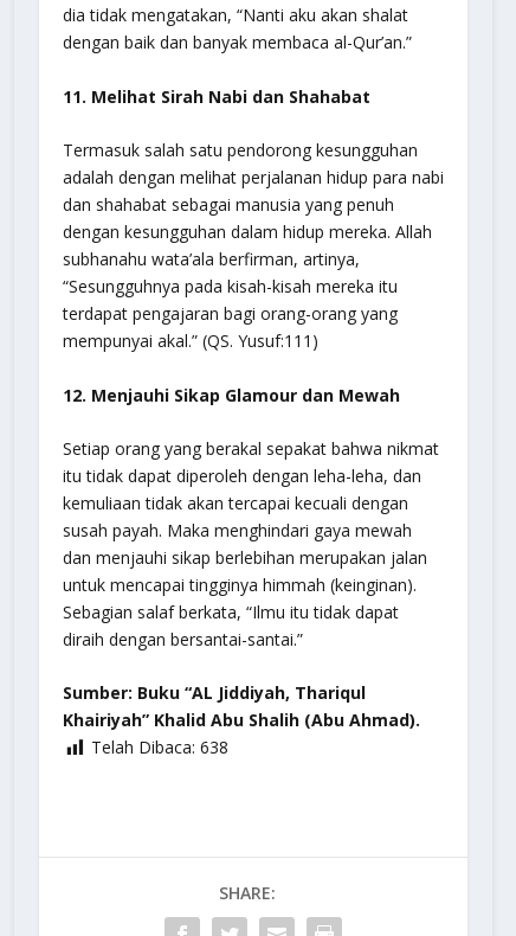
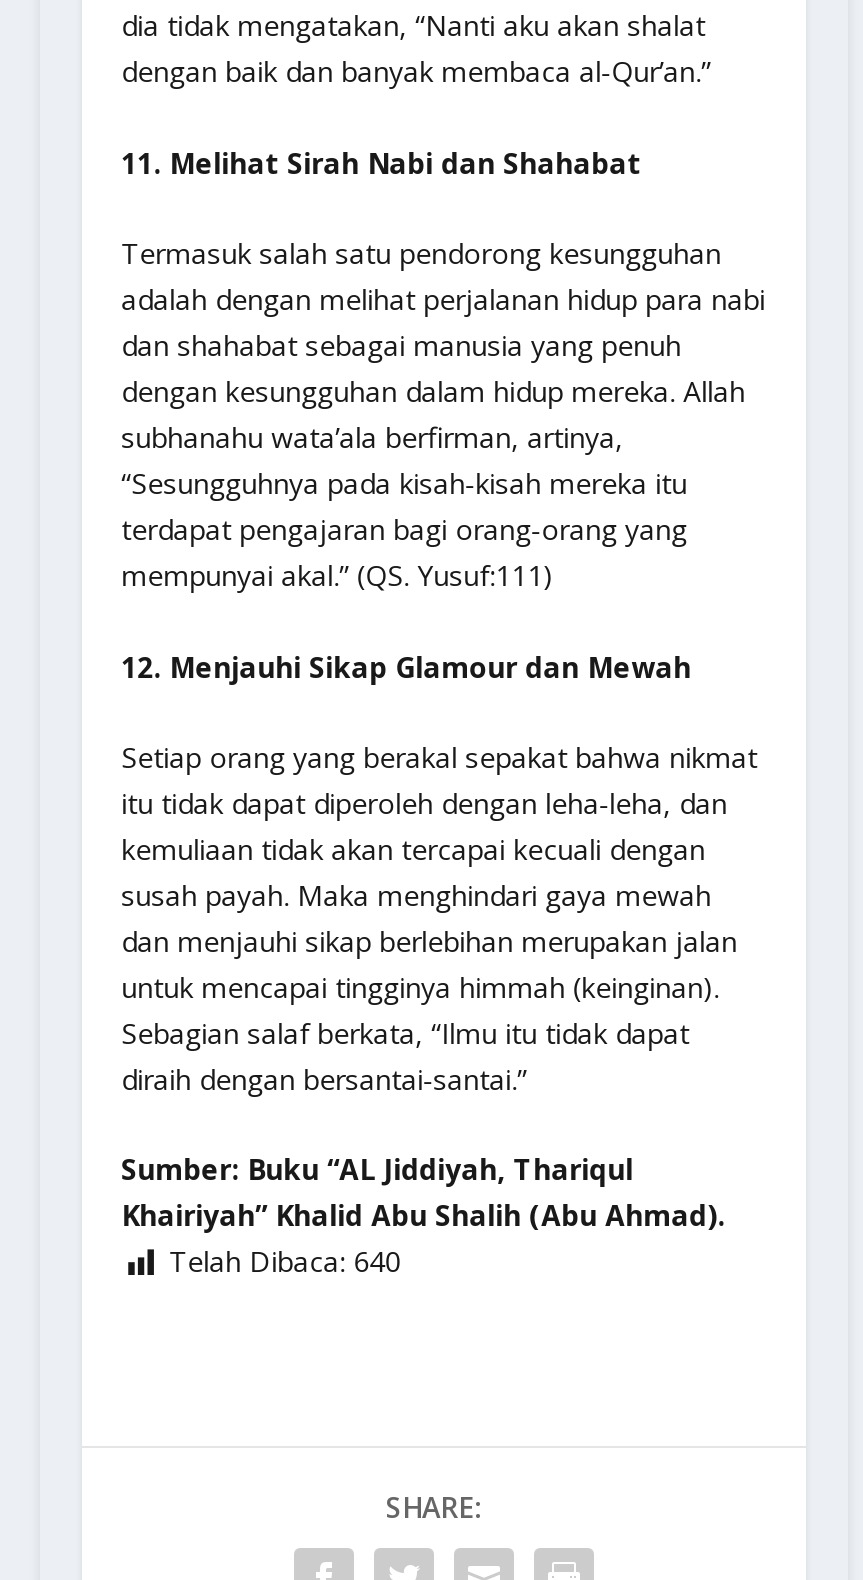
- Telah Dibaca: 638
+ Telah Dibaca: 640
